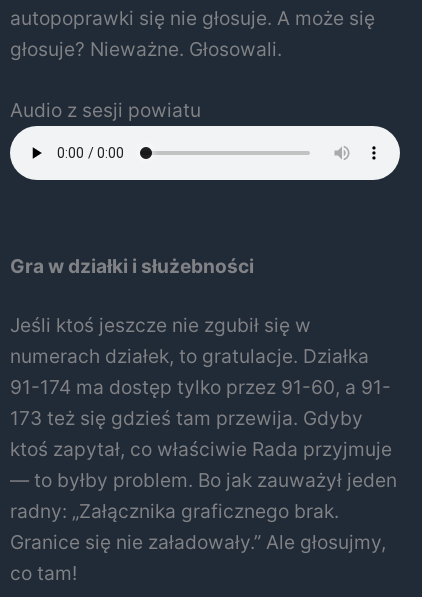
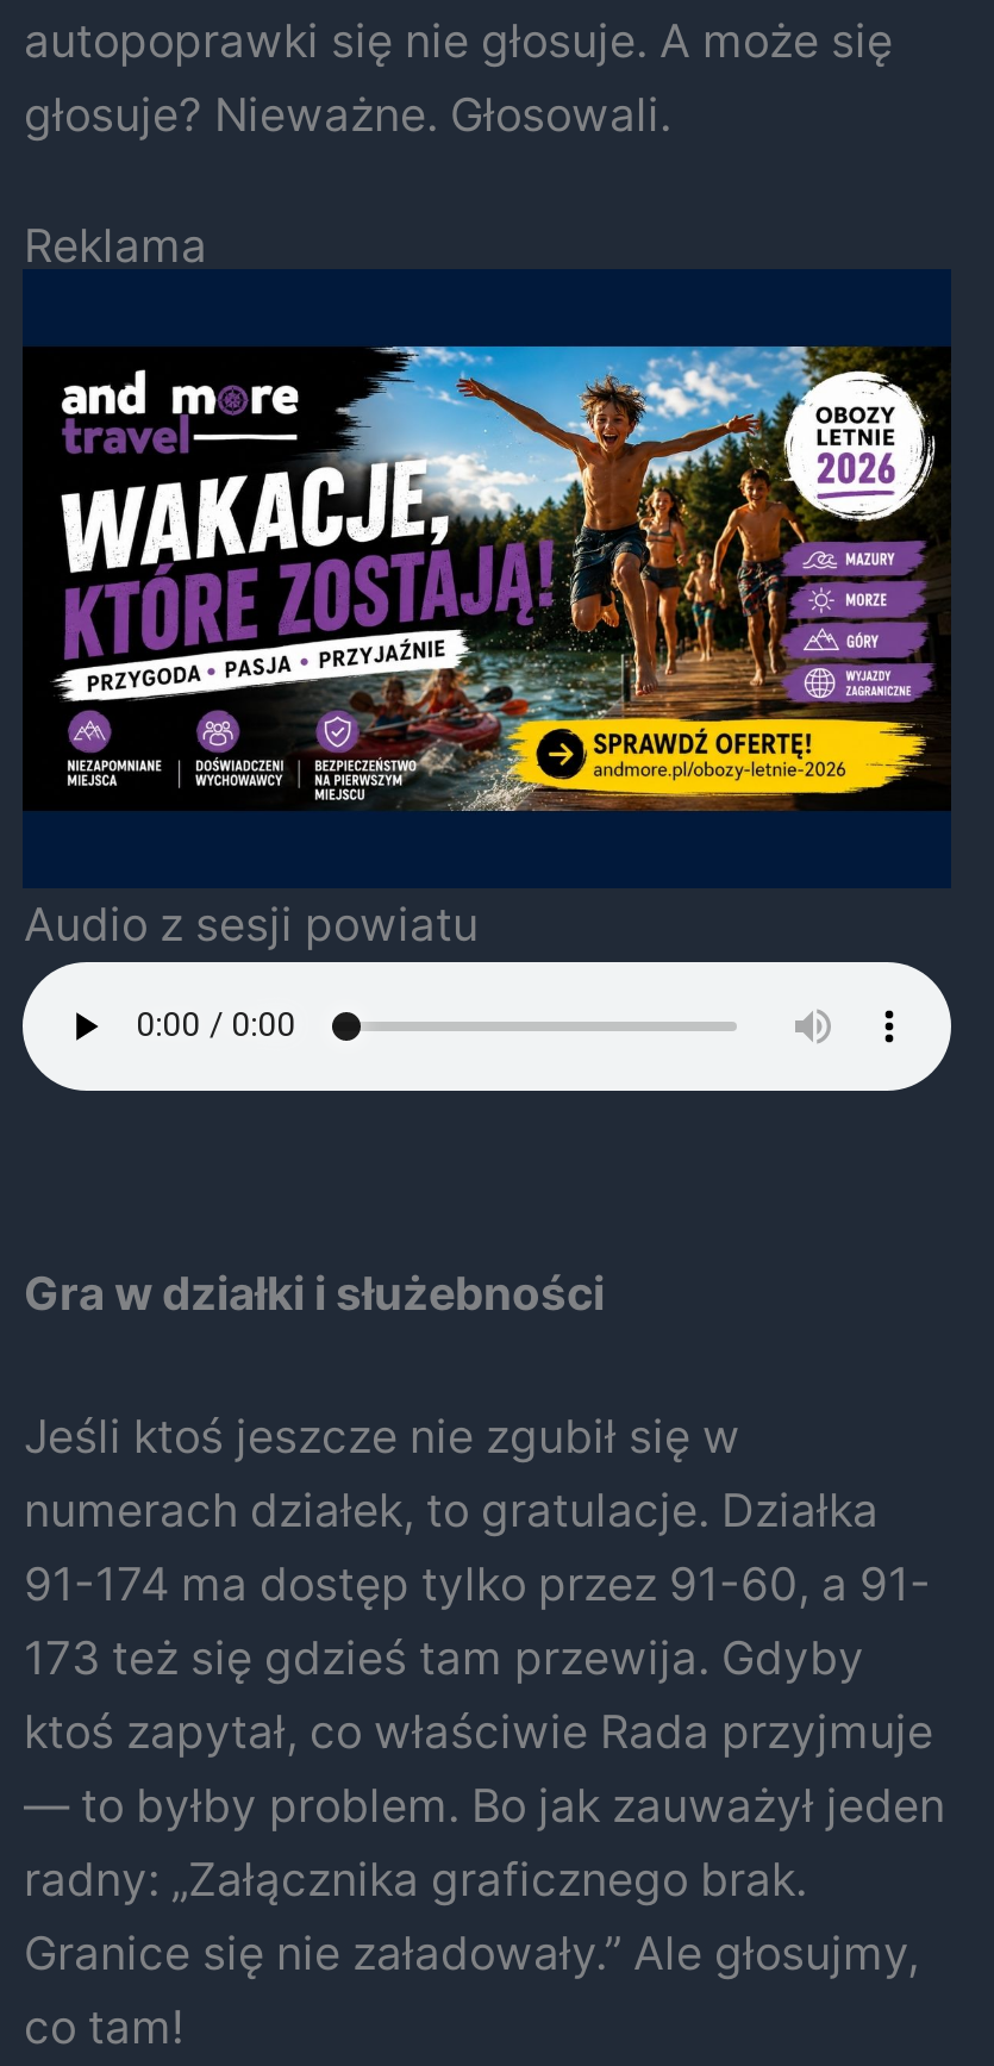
+ [image]
+ Reklama
